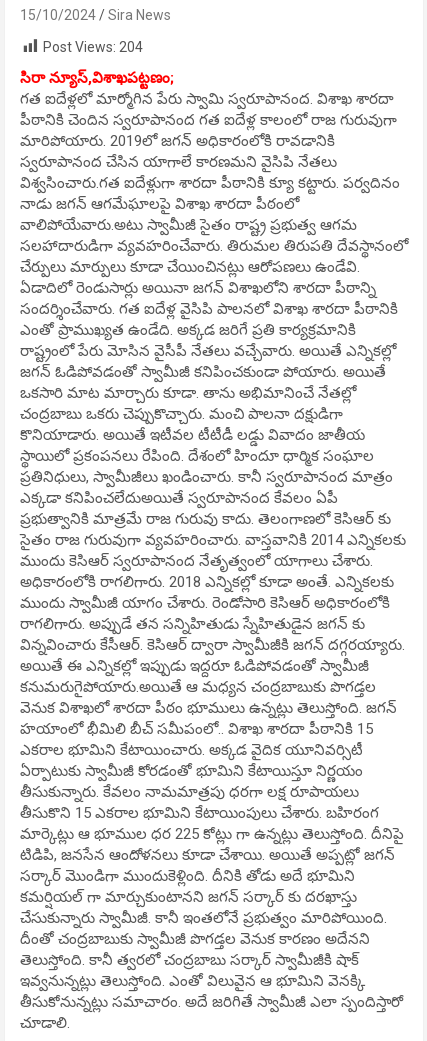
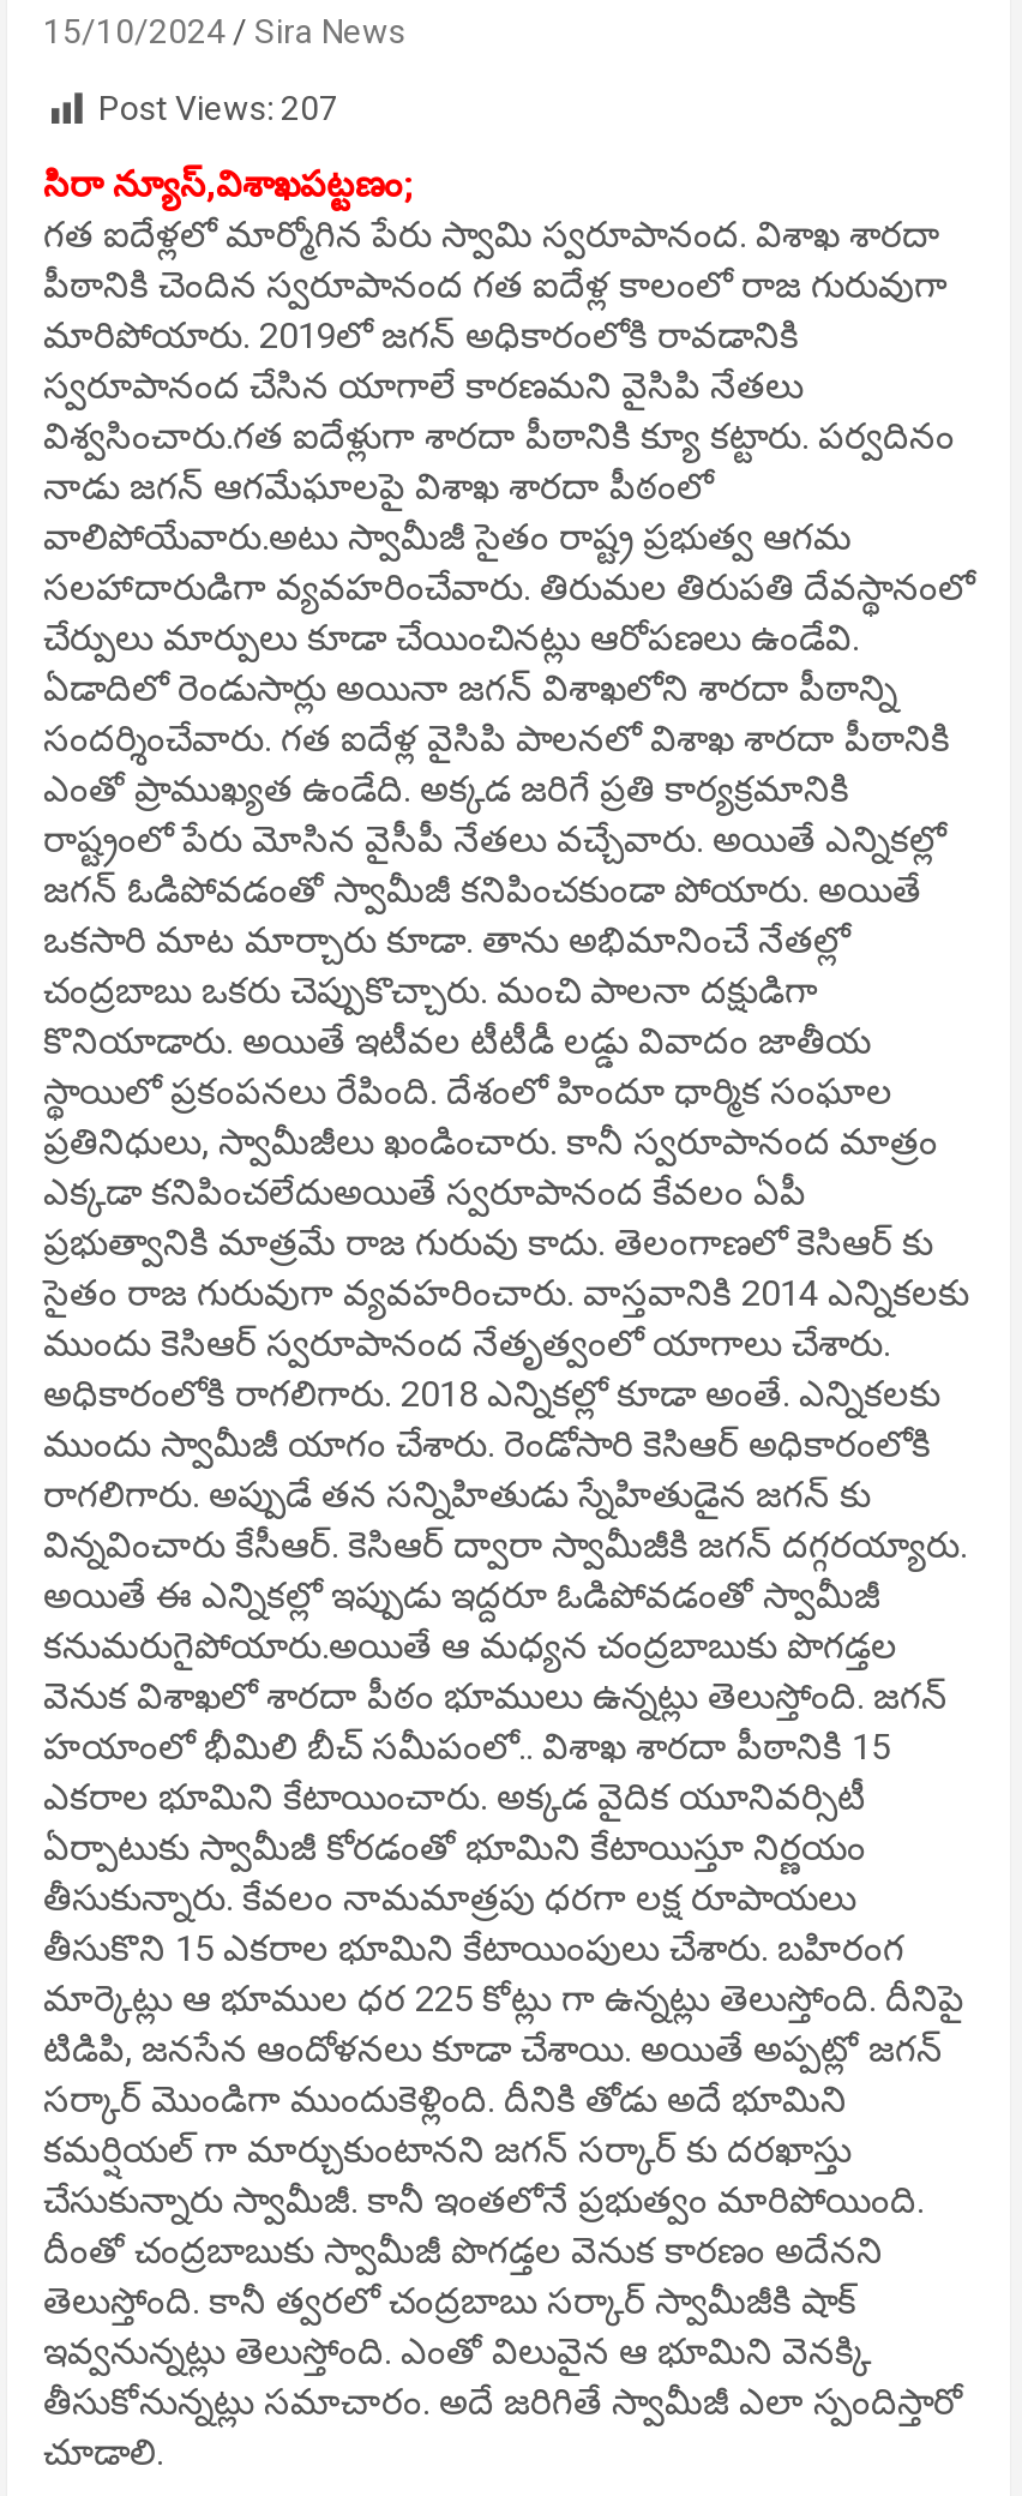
- Post Views: 204
+ Post Views: 207
